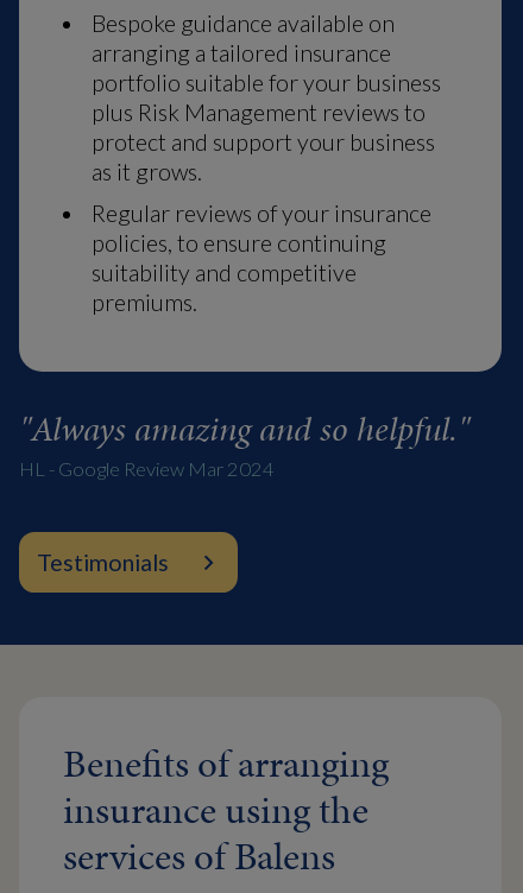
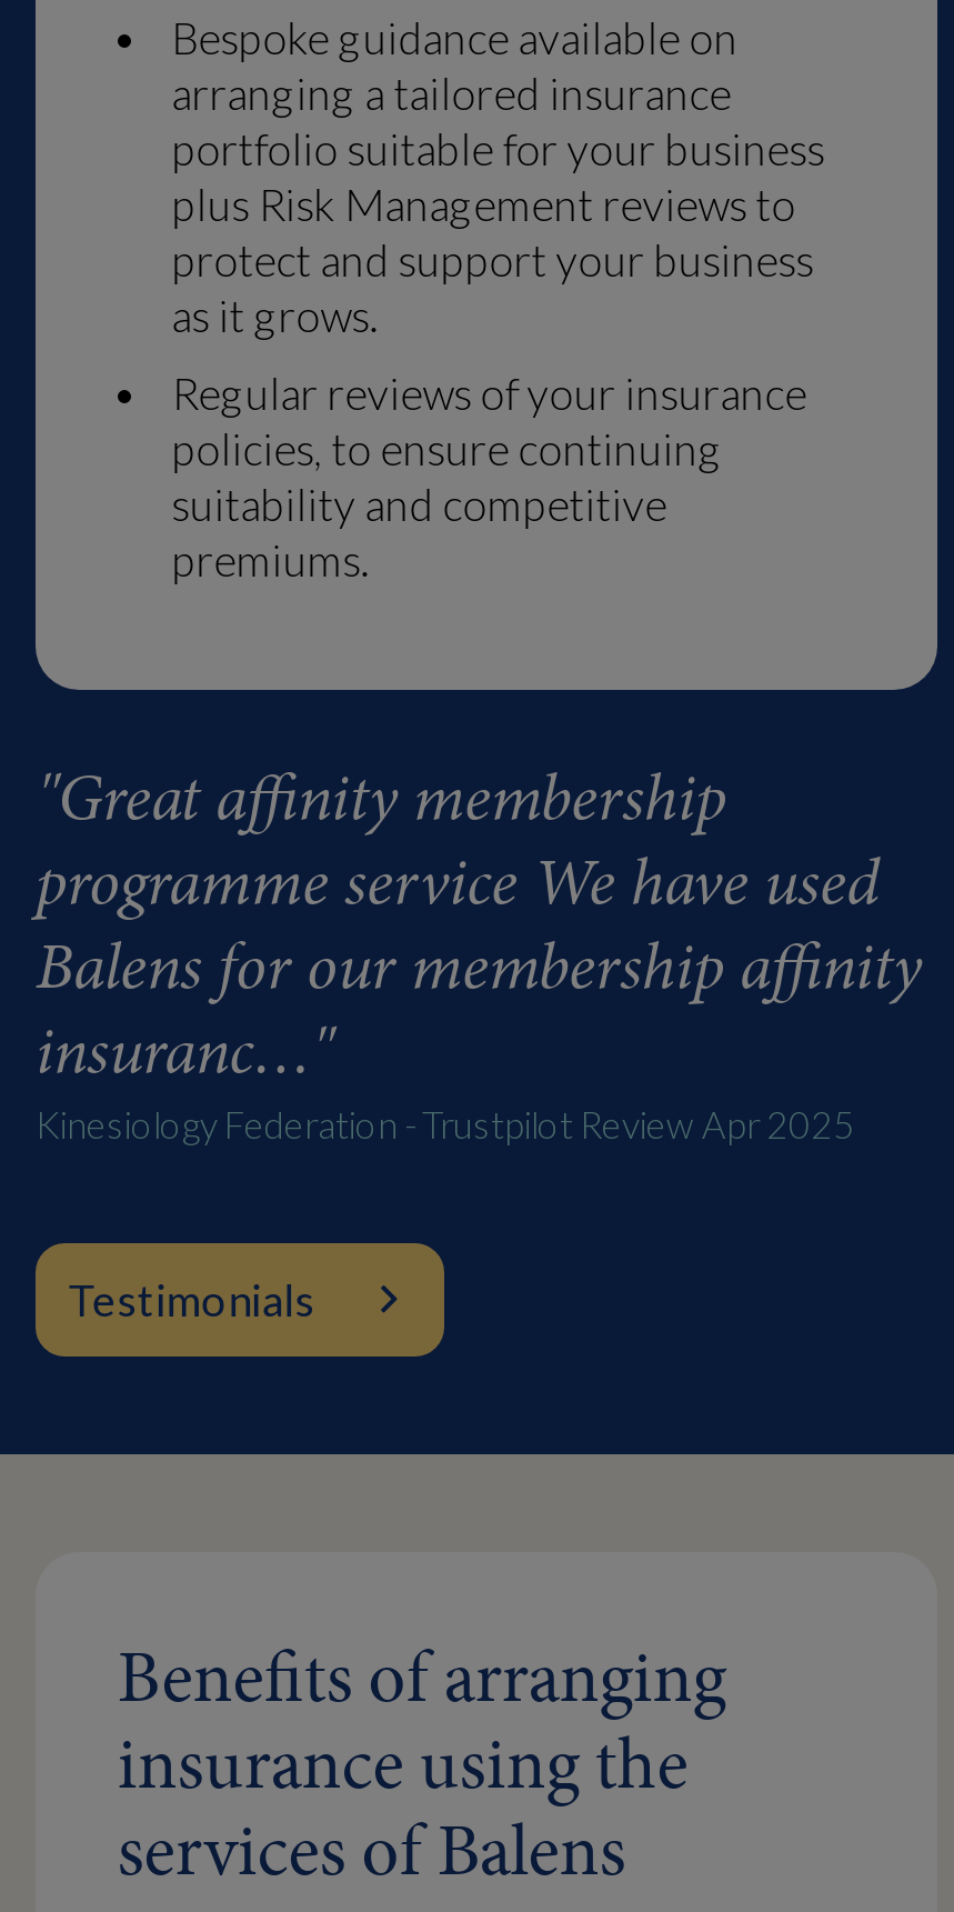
- Always amazing and so helpful.
- HL - Google Review Mar 2024
+ Great affinity membership
+ programme service We have used
+ Balens for our membership affinity
+ insuranc…
+ Kinesiology Federation - Trustpilot Review Apr 2025
